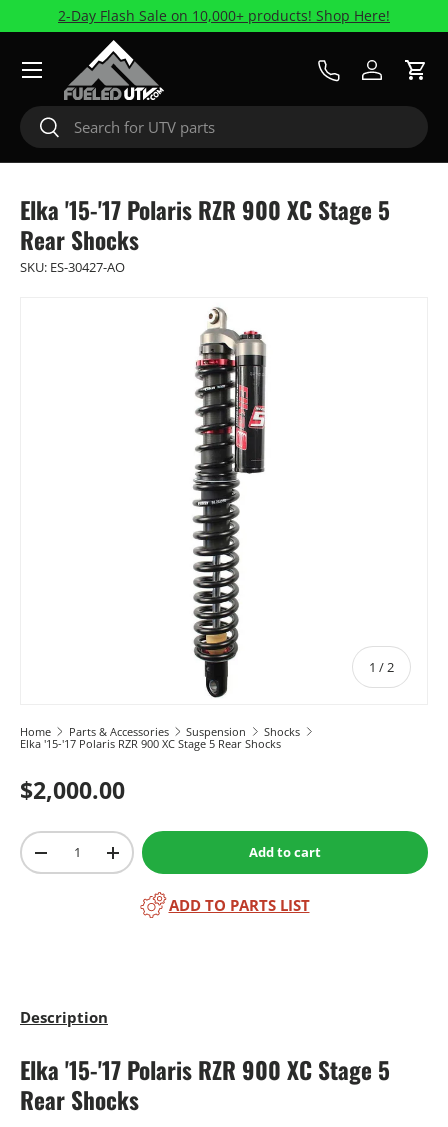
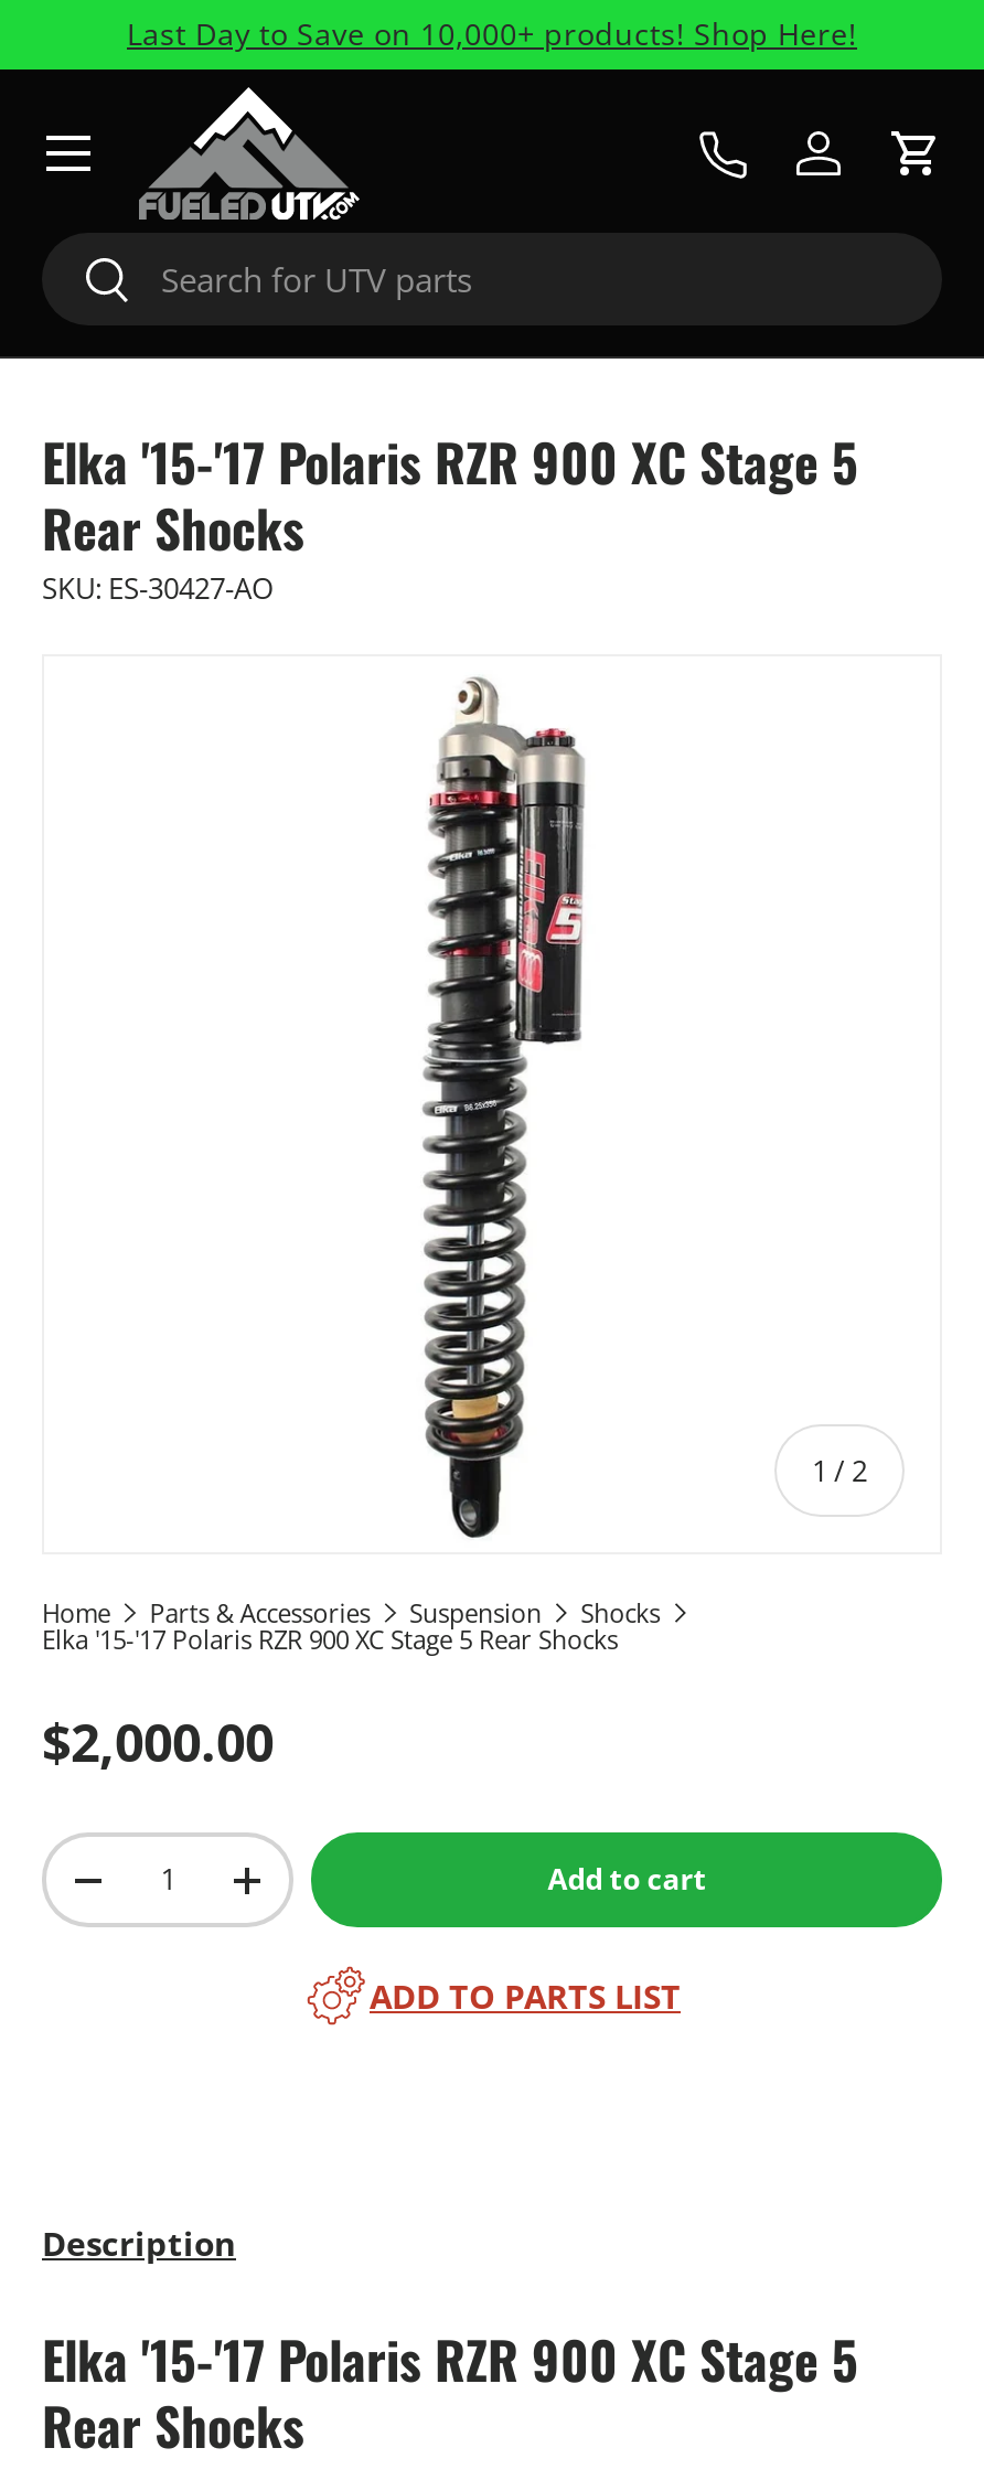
- 2-Day Flash Sale on 10,000+ products! Shop Here!
+ Last Day to Save on 10,000+ products! Shop Here!
